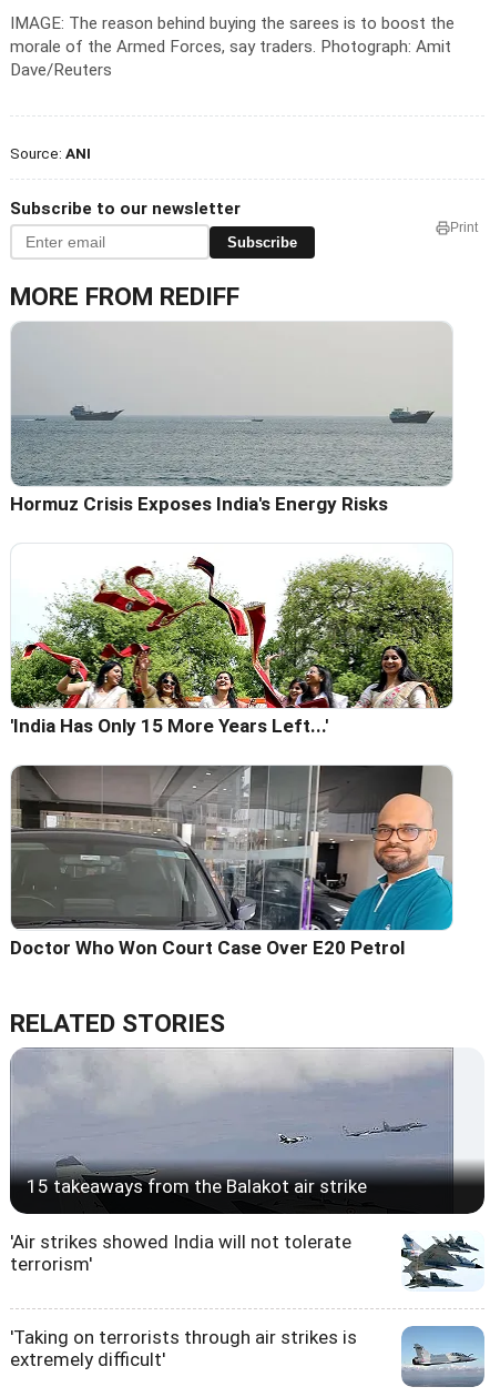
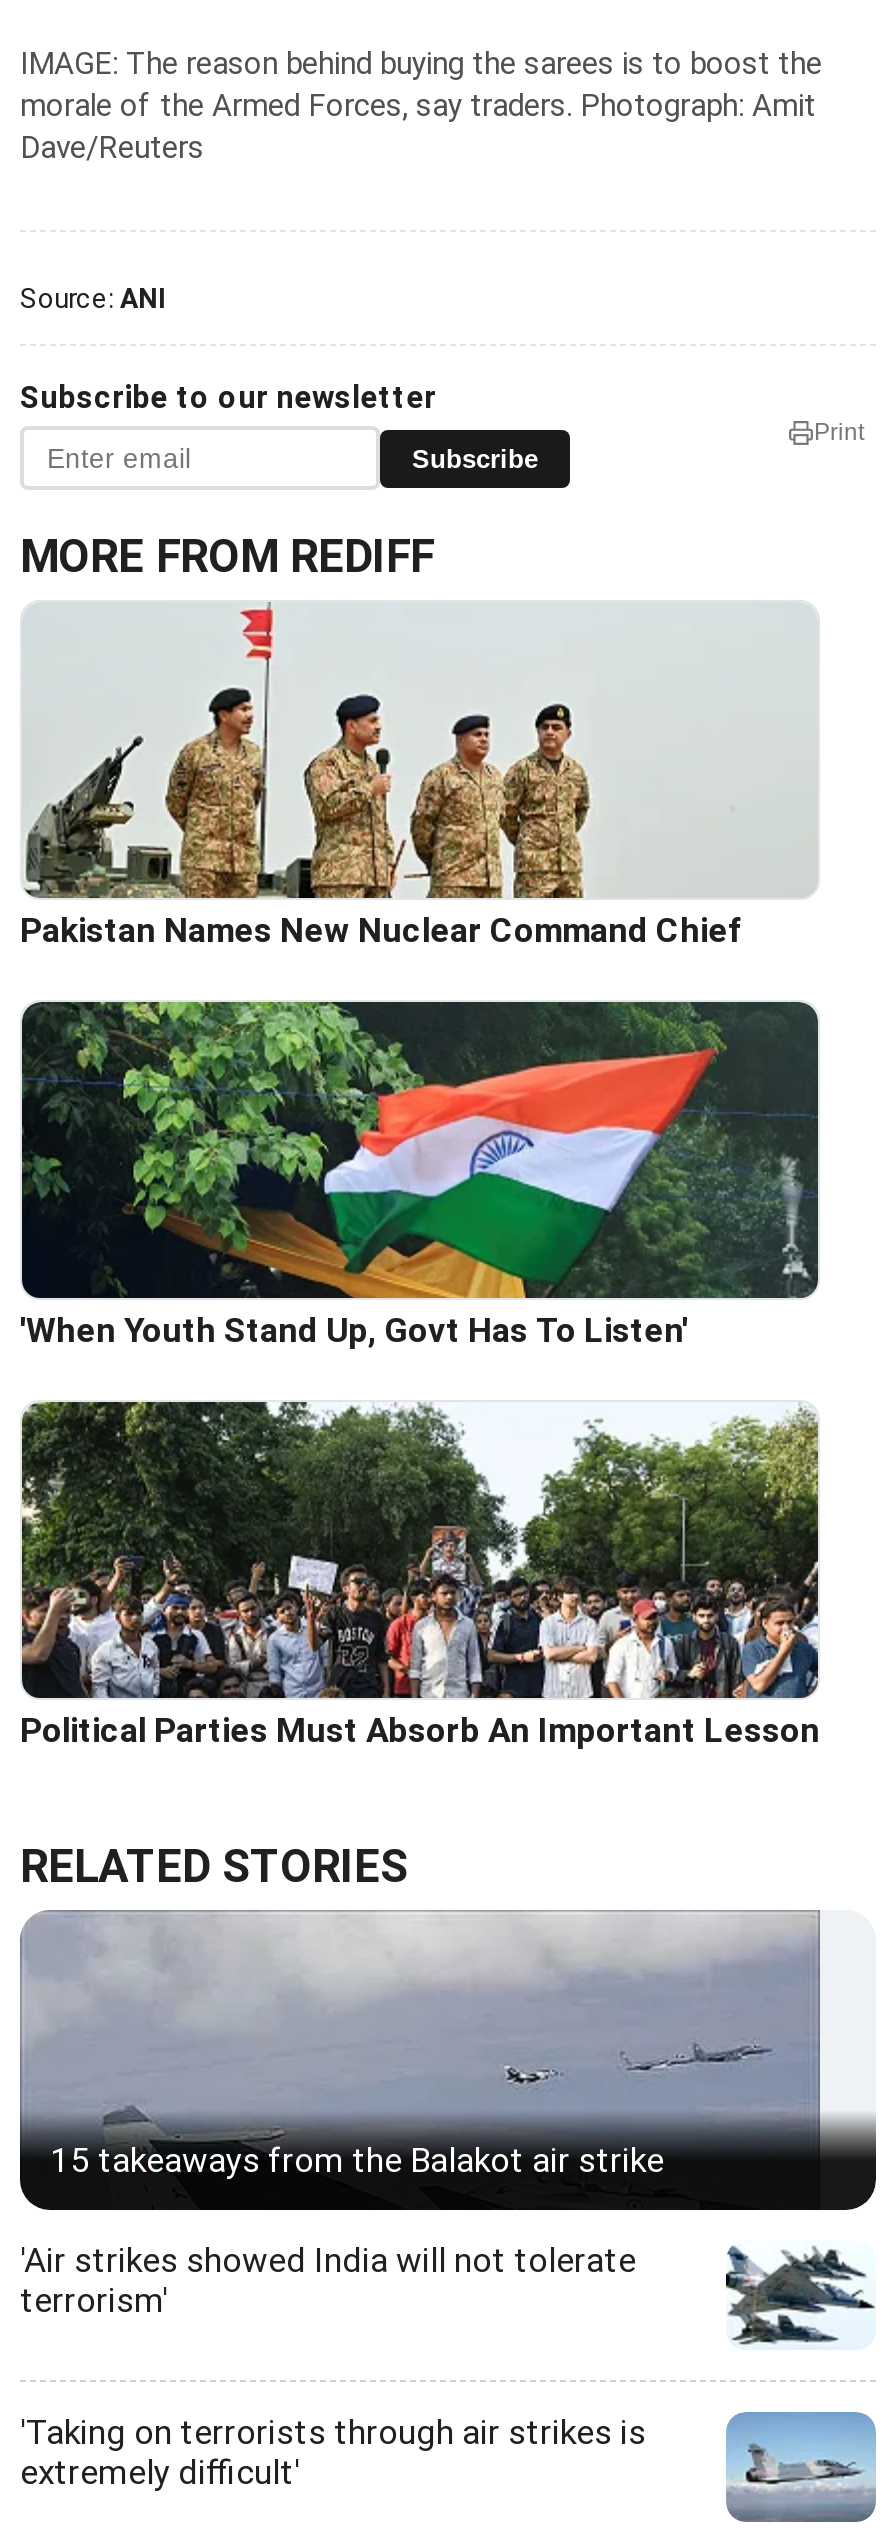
- [image]
- Hormuz Crisis Exposes India's Energy Risks
+ [image]
+ Pakistan Names New Nuclear Command Chief

- [image]
- 'India Has Only 15 More Years Left...'
+ [image]
+ 'When Youth Stand Up, Govt Has To Listen'

- [image]
- Doctor Who Won Court Case Over E20 Petrol
+ [image]
+ Political Parties Must Absorb An Important Lesson
